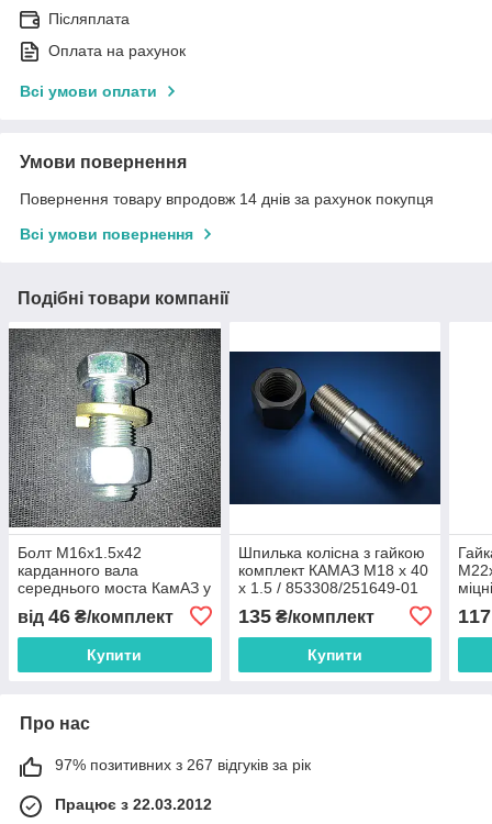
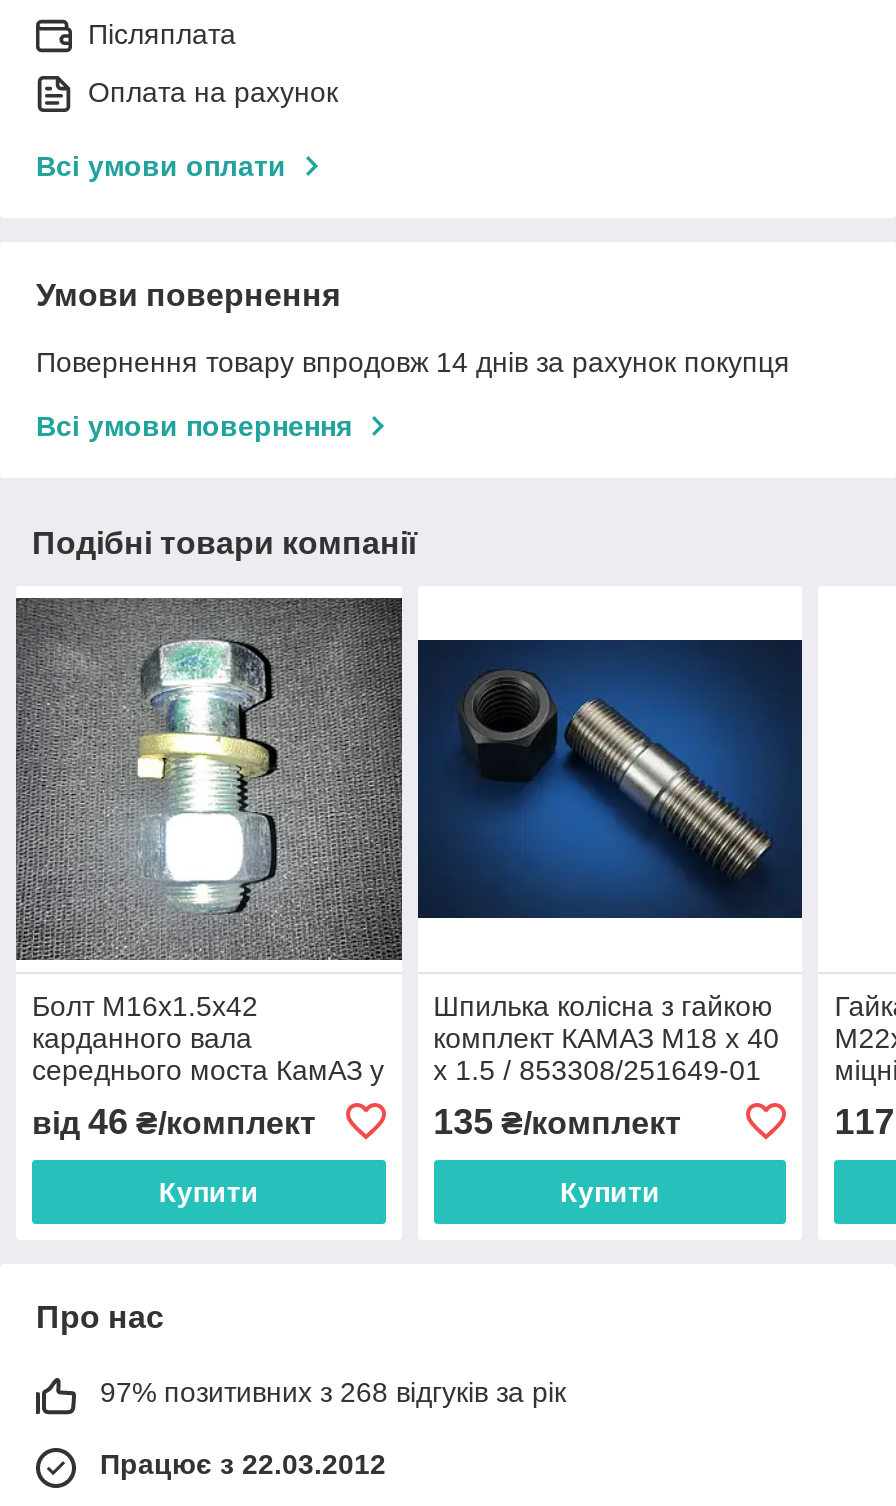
- 97% позитивних з 267 відгуків за рік
+ 97% позитивних з 268 відгуків за рік
